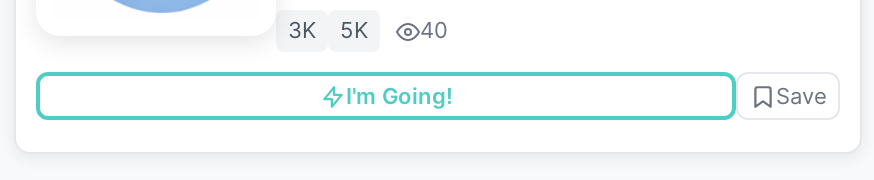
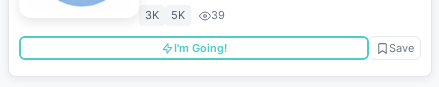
- 3K 5K 40
+ 3K 5K 39
